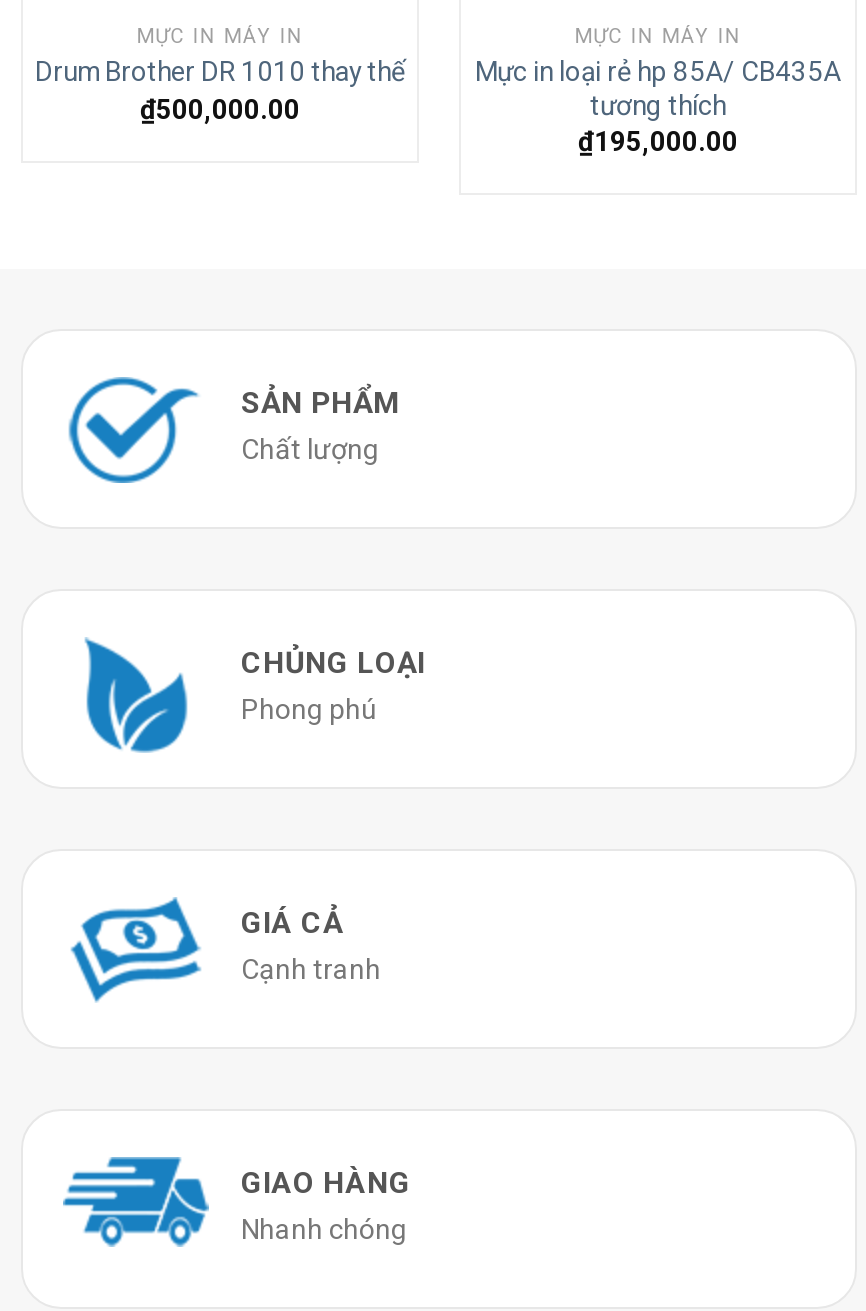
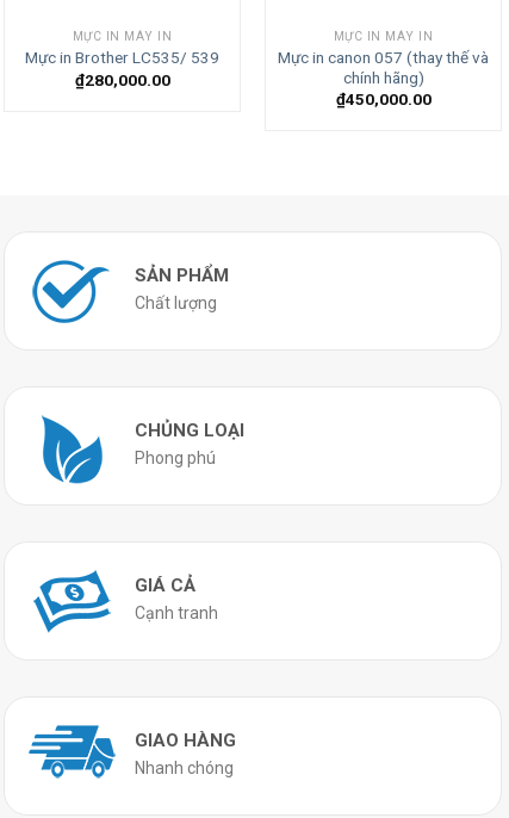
- Drum Brother DR 1010 thay thế
- ₫500,000.00
+ Mực in Brother LC535/ 539
+ ₫280,000.00

- Mực in loại rẻ hp 85A/ CB435A
- tương thích
- ₫195,000.00
+ Mực in canon 057 (thay thế và
+ chính hãng)
+ ₫450,000.00
